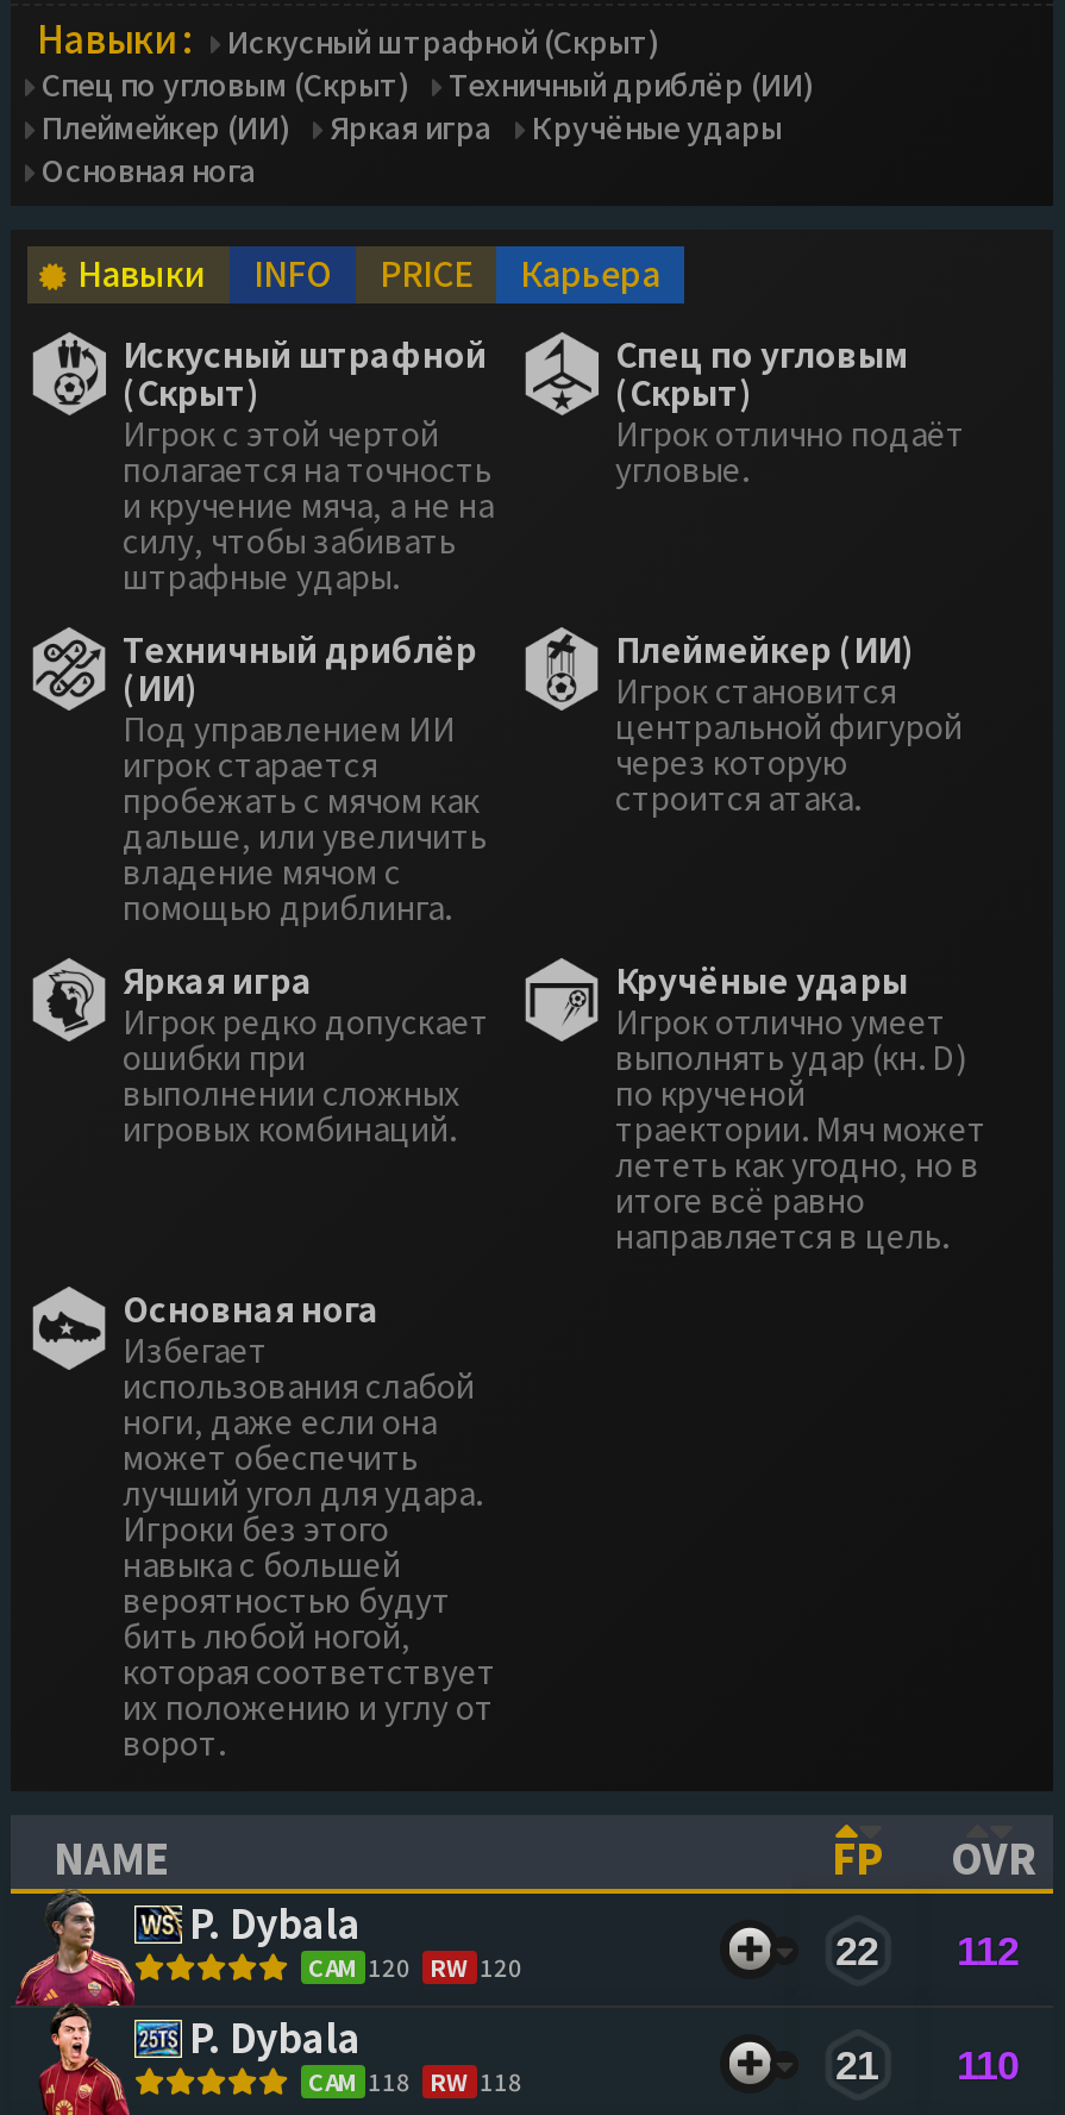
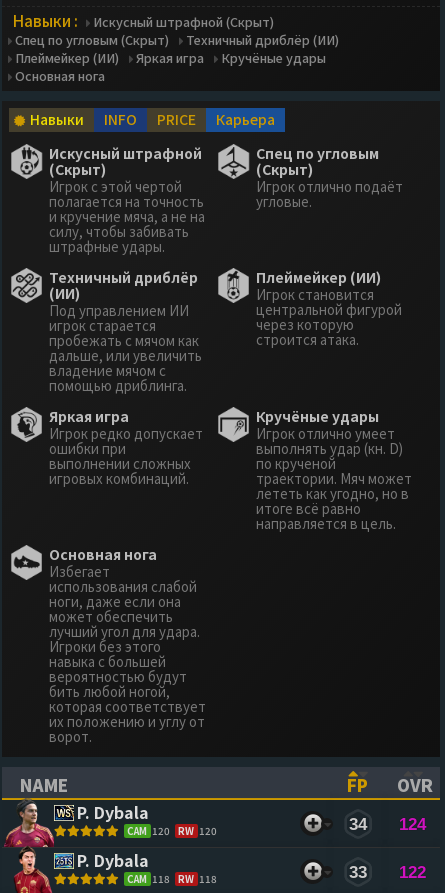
- 22
+ 34

- 112
+ 124

- 21
+ 33

- 110
+ 122
